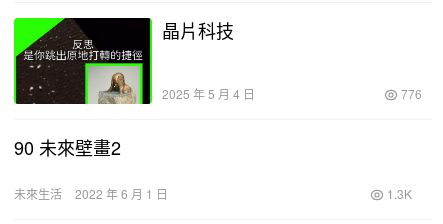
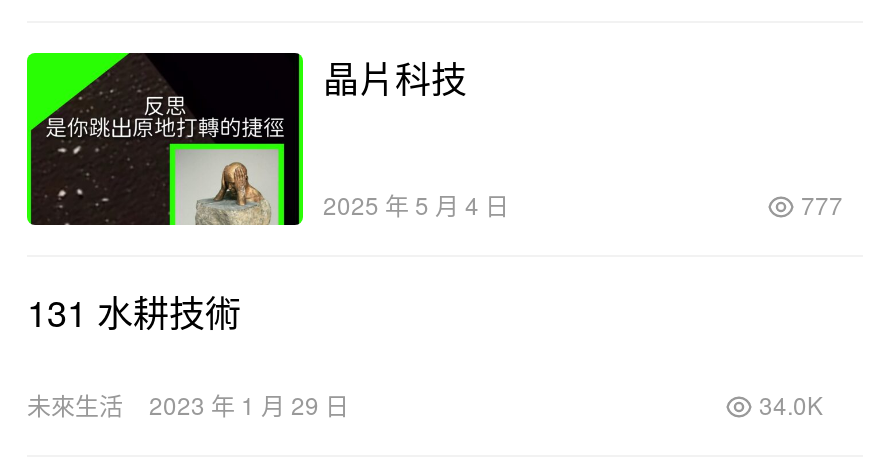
- 776
+ 777

- 90 未來壁畫2
+ 131 水耕技術

- 2022 年 6 月 1 日
- 1.3K
+ 2023 年 1 月 29 日
+ 34.0K
